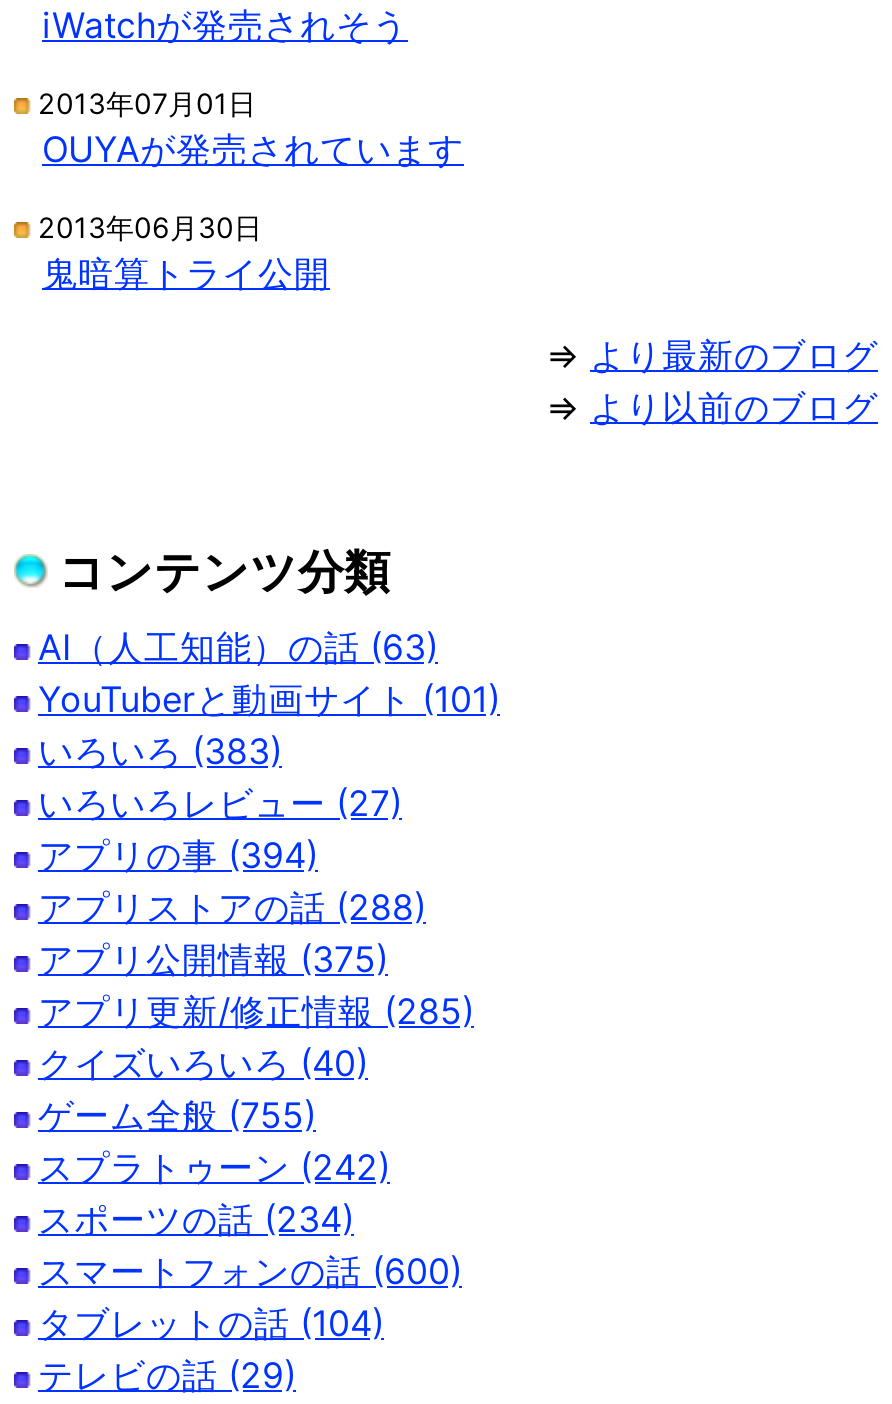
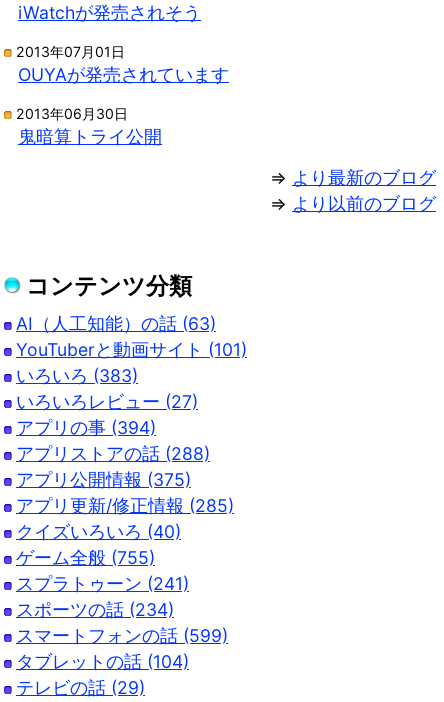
- スプラトゥーン (242)
+ スプラトゥーン (241)

- スマートフォンの話 (600)
+ スマートフォンの話 (599)
